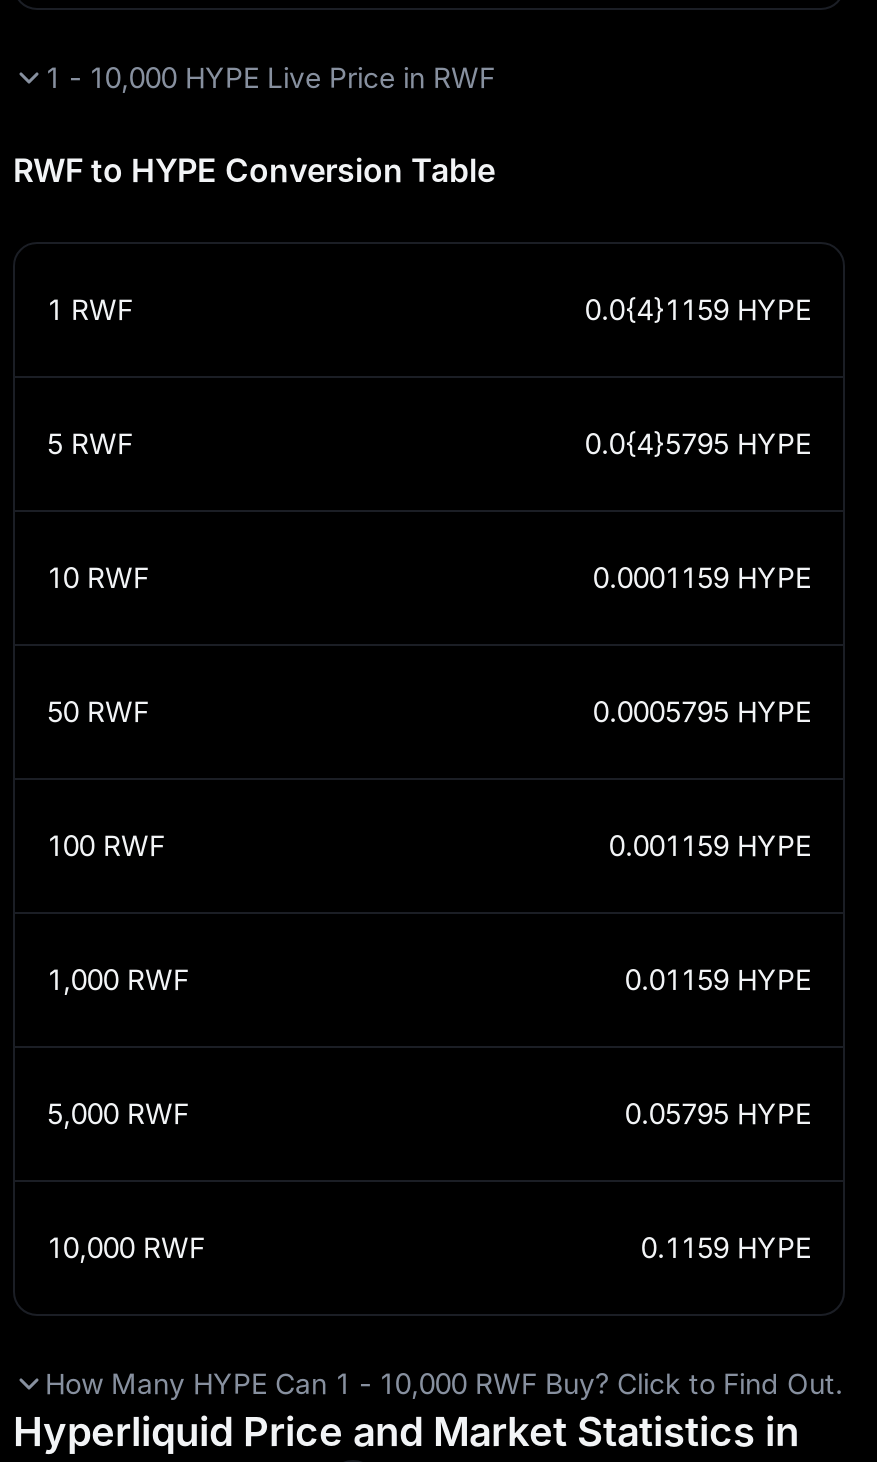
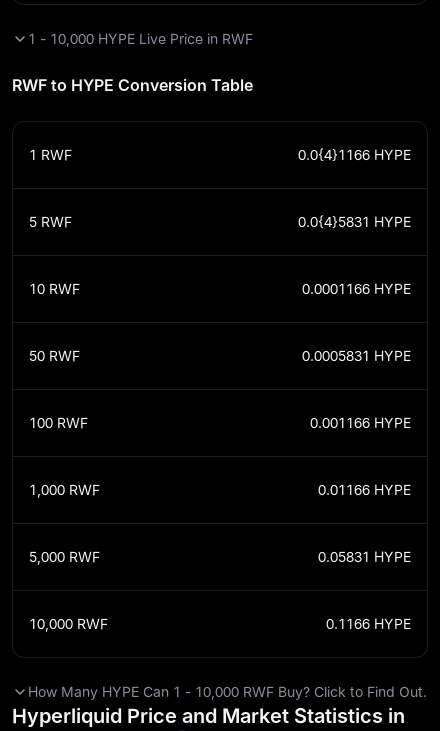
- 0.0{4}1159 HYPE
+ 0.0{4}1166 HYPE

- 0.0{4}5795 HYPE
+ 0.0{4}5831 HYPE

- 0.0001159 HYPE
+ 0.0001166 HYPE

- 0.0005795 HYPE
+ 0.0005831 HYPE

- 0.001159 HYPE
+ 0.001166 HYPE

- 0.01159 HYPE
+ 0.01166 HYPE

- 0.05795 HYPE
+ 0.05831 HYPE

- 0.1159 HYPE
+ 0.1166 HYPE
